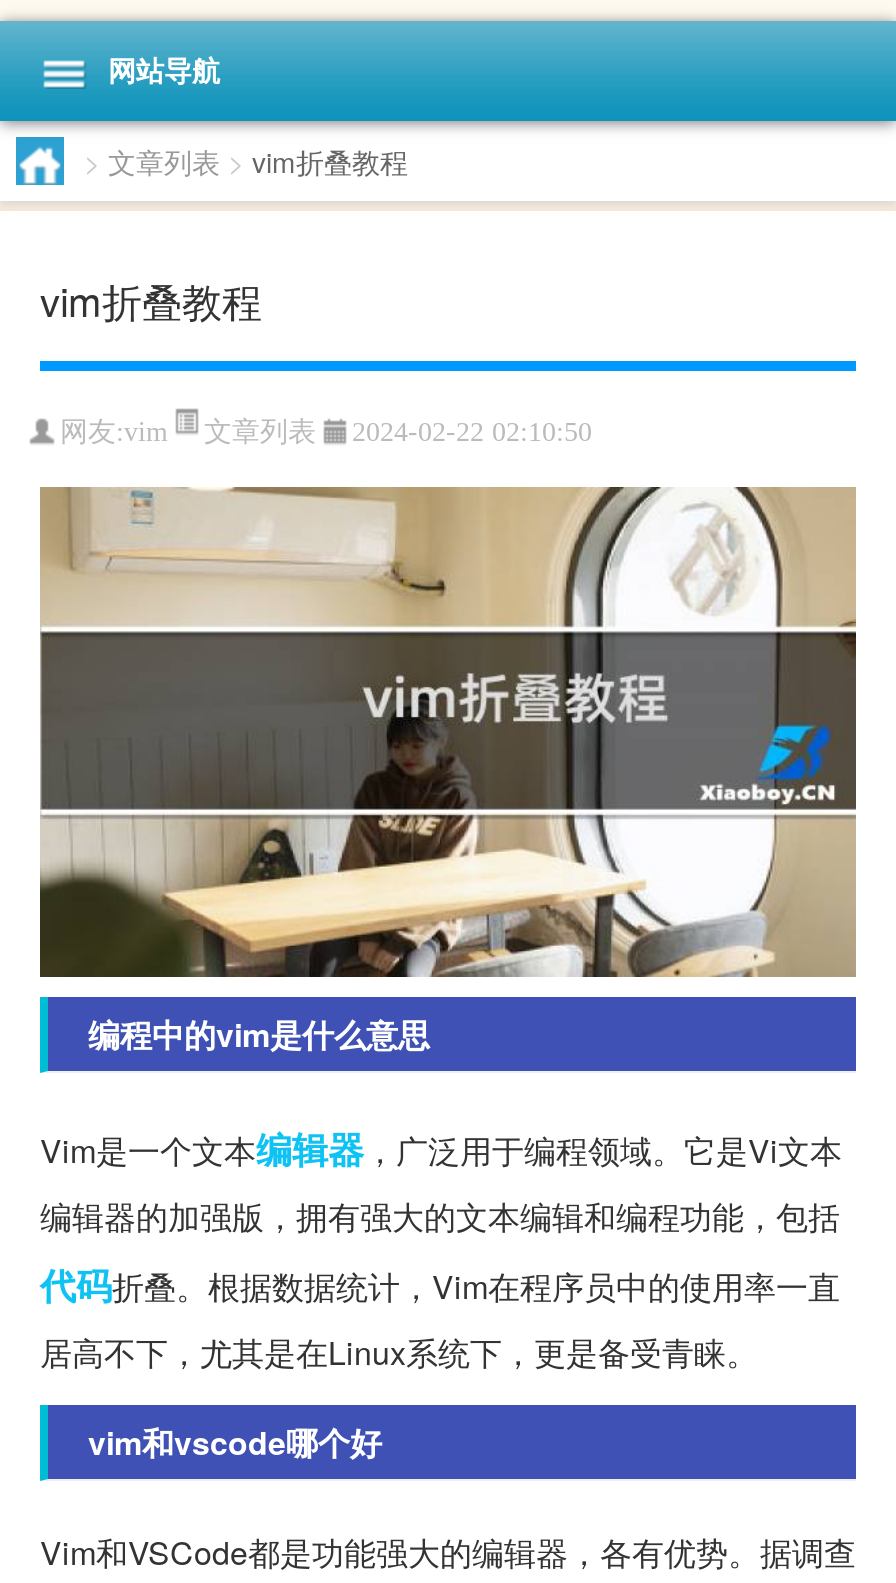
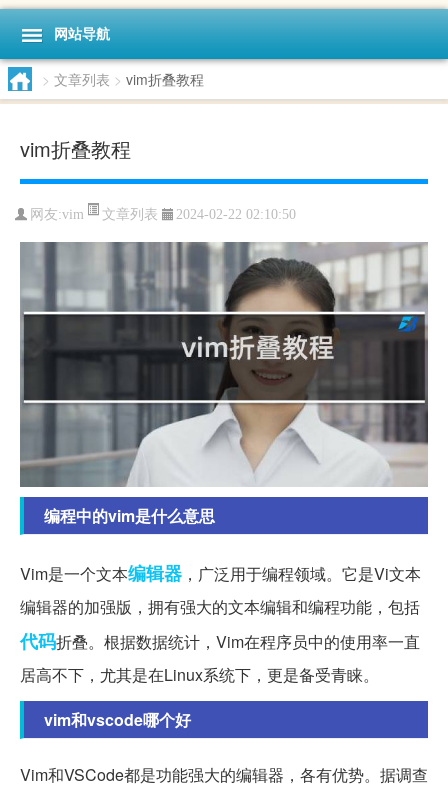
- [image]
+ [image]
